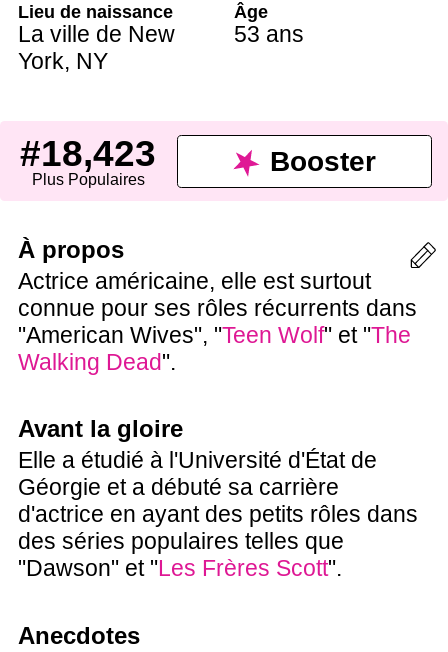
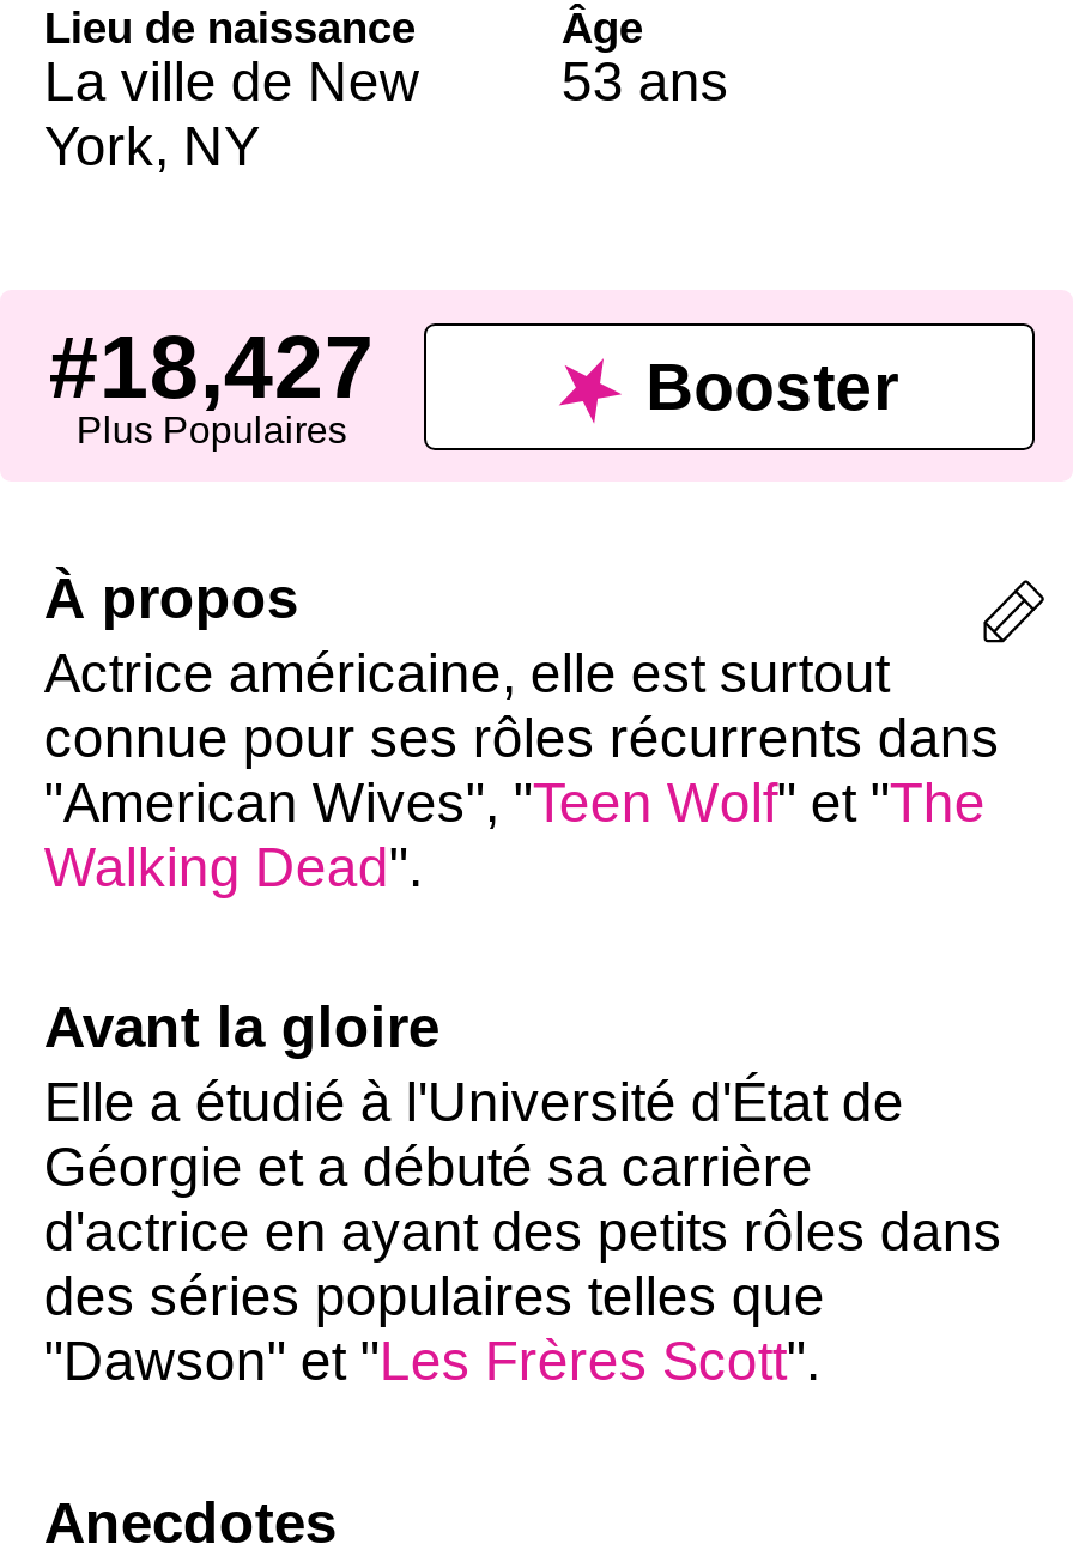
- #18,423
+ #18,427
